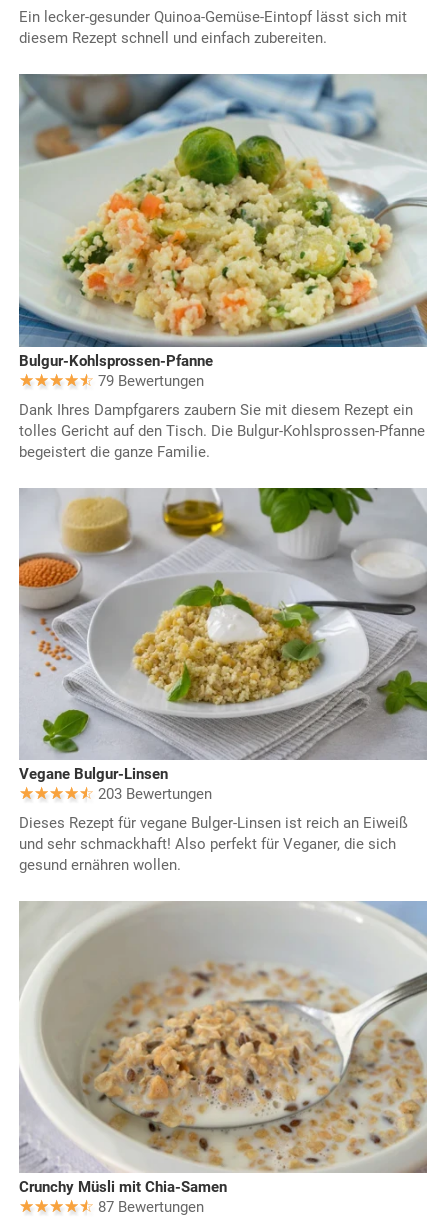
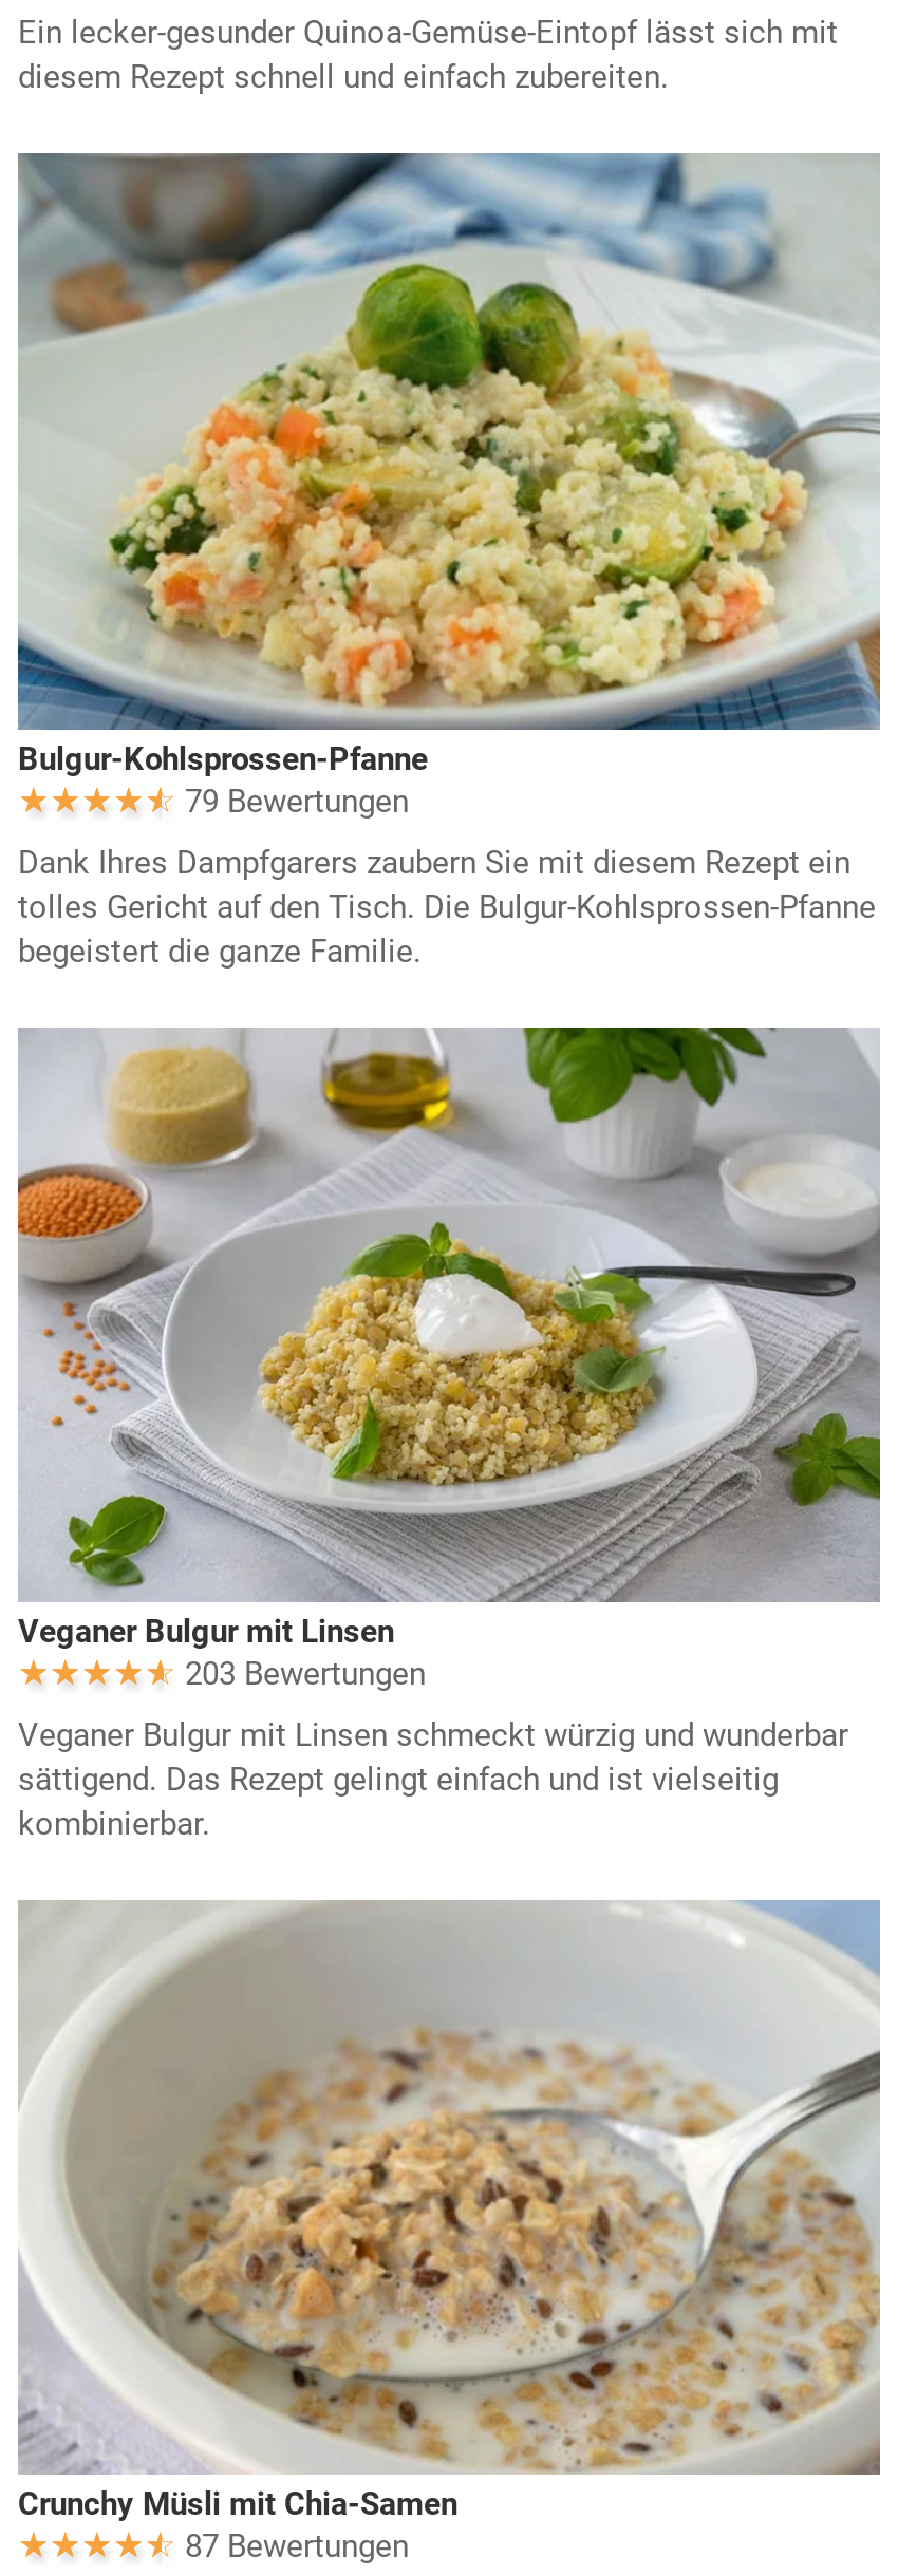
- Vegane Bulgur-Linsen
+ Veganer Bulgur mit Linsen

- Dieses Rezept für vegane Bulger-Linsen ist reich an Eiweiß
- und sehr schmackhaft! Also perfekt für Veganer, die sich
- gesund ernähren wollen.
+ Veganer Bulgur mit Linsen schmeckt würzig und wunderbar
+ sättigend. Das Rezept gelingt einfach und ist vielseitig
+ kombinierbar.
